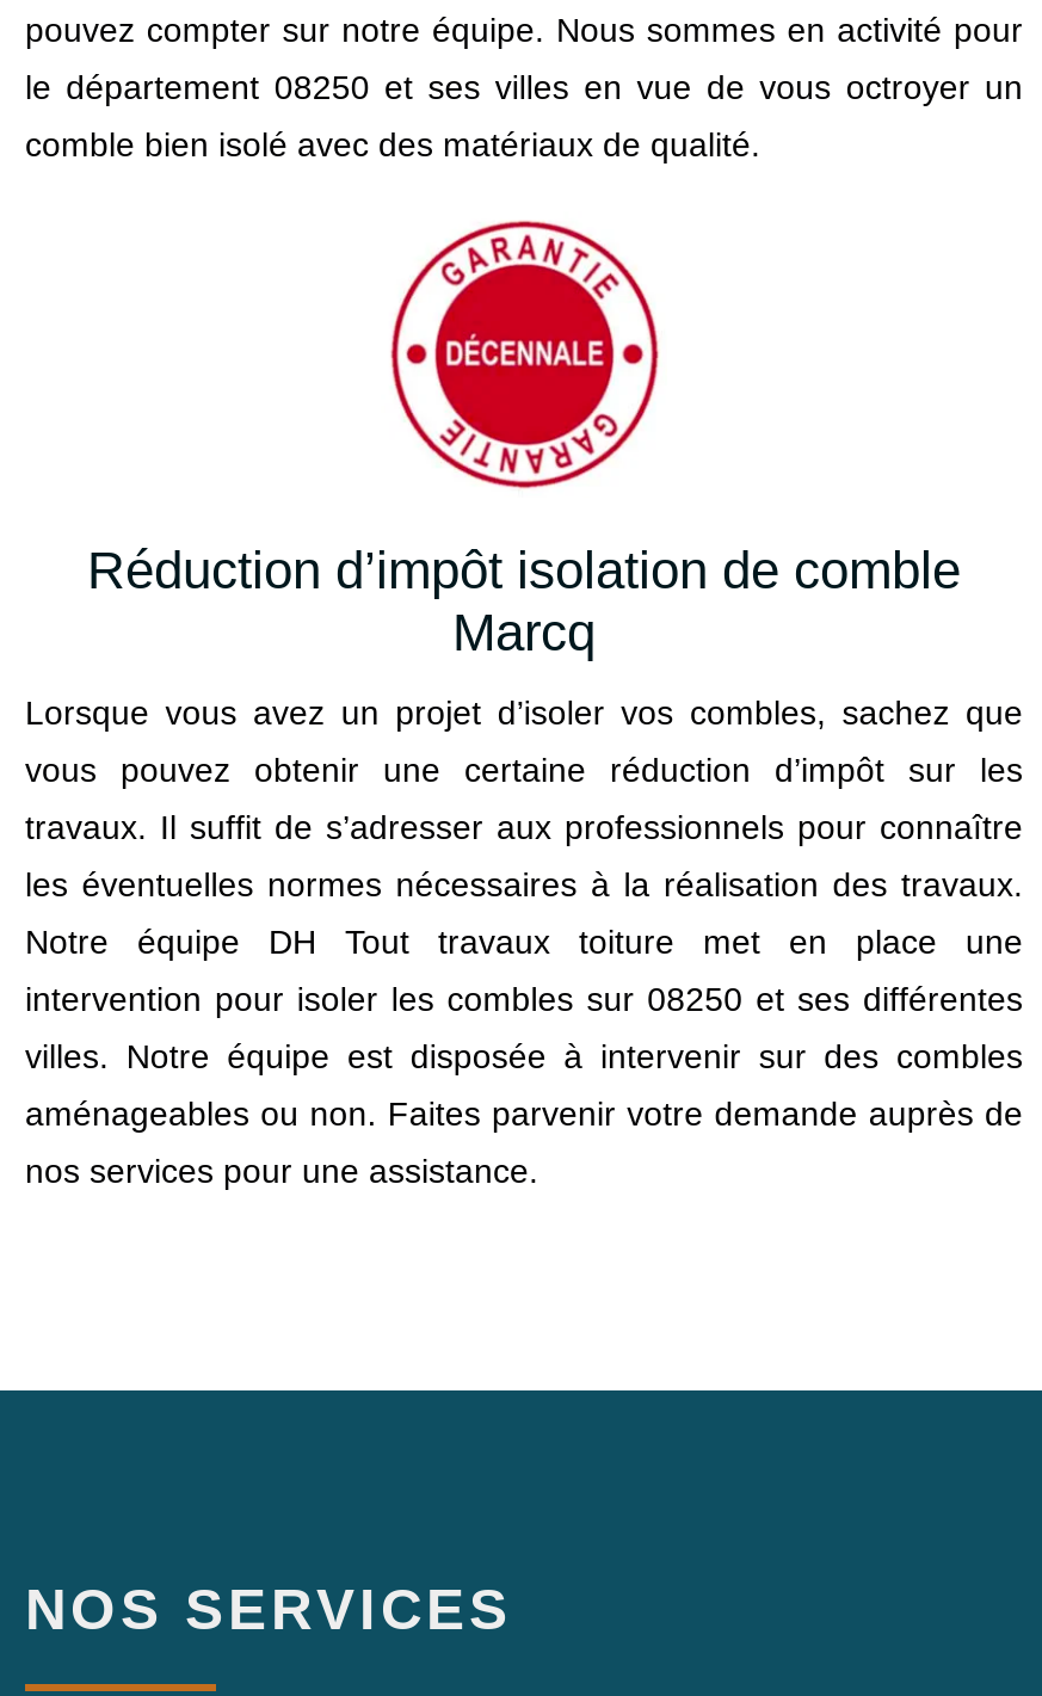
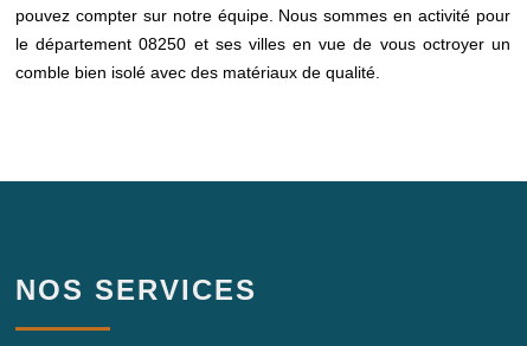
- [image]
- Réduction d’impôt isolation de comble
- Marcq
- Lorsque vous avez un projet d’isoler vos combles, sachez que
- vous pouvez obtenir une certaine réduction d’impôt sur les
- travaux. Il suffit de s’adresser aux professionnels pour connaître
- les éventuelles normes nécessaires à la réalisation des travaux.
- Notre équipe DH Tout travaux toiture met en place une
- intervention pour isoler les combles sur 08250 et ses différentes
- villes. Notre équipe est disposée à intervenir sur des combles
- aménageables ou non. Faites parvenir votre demande auprès de
- nos services pour une assistance.
